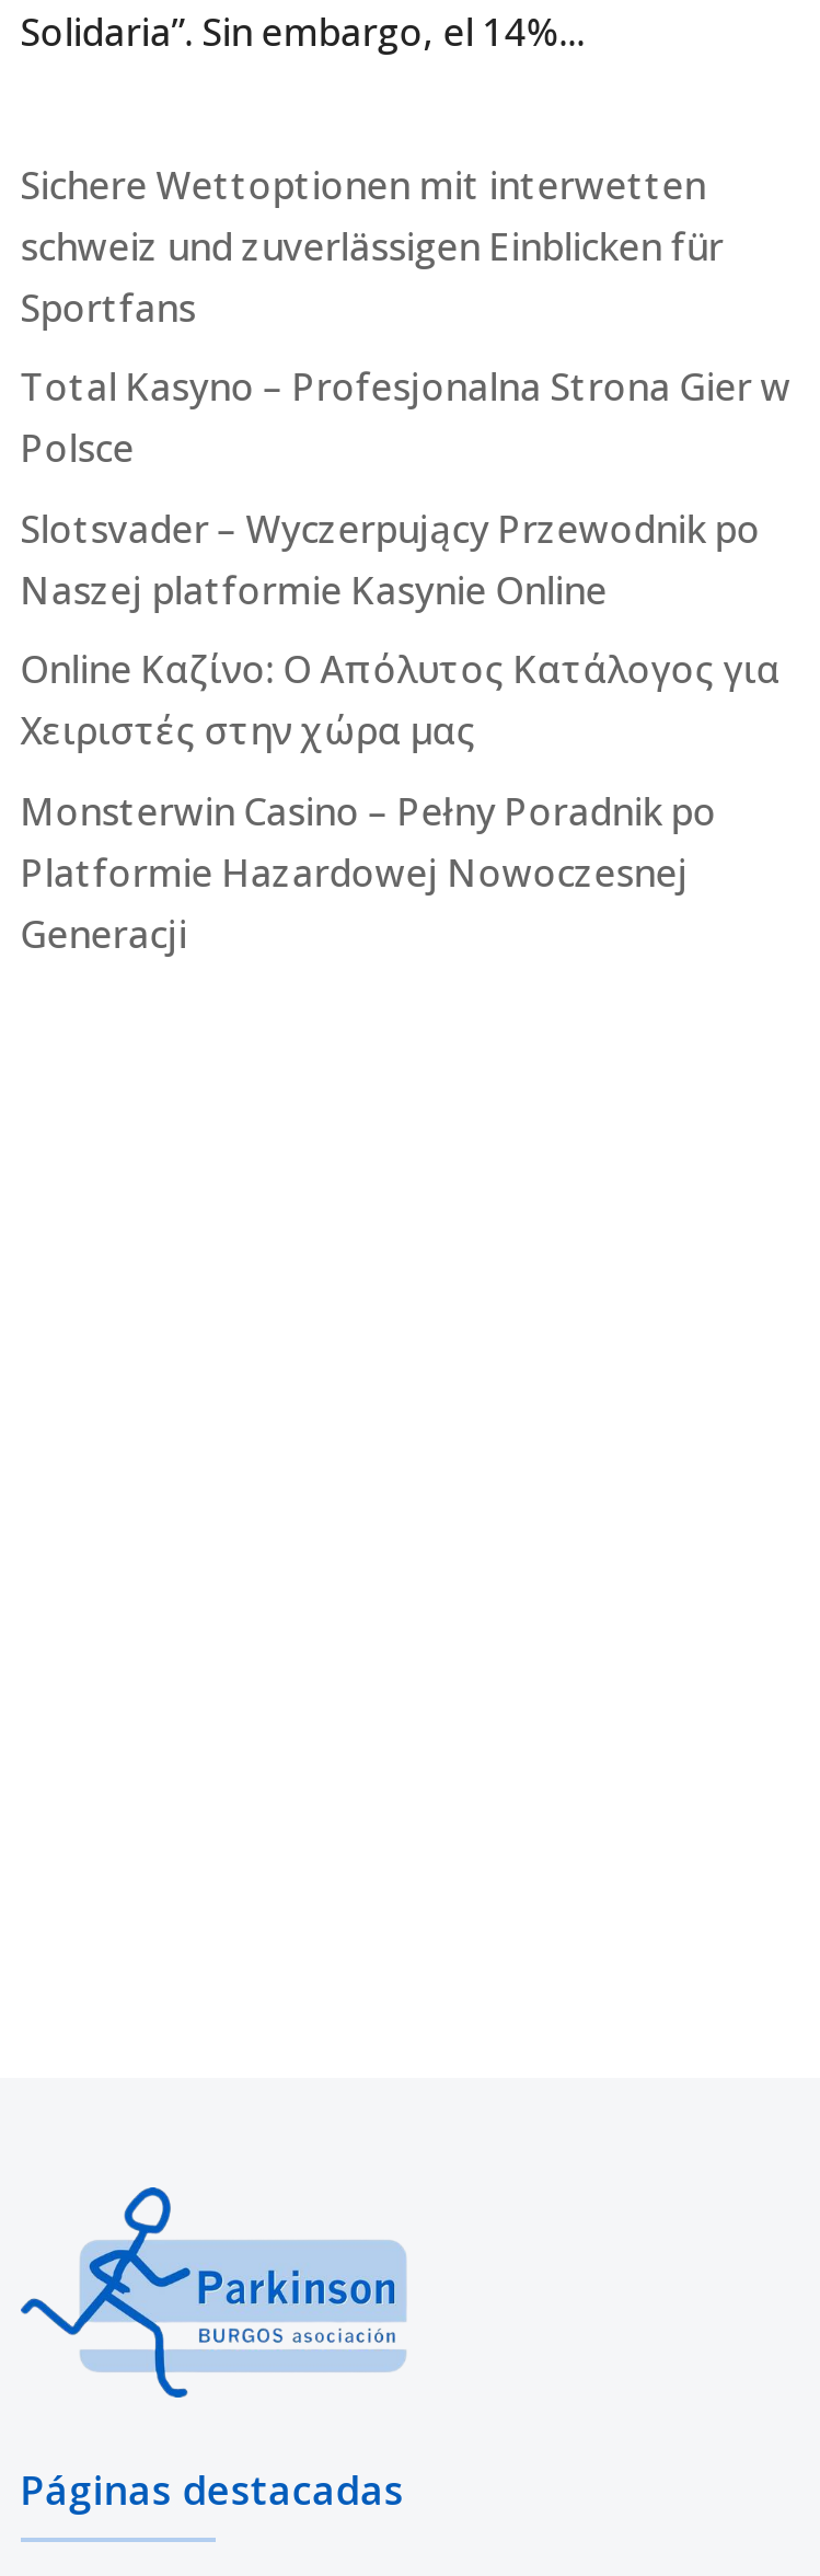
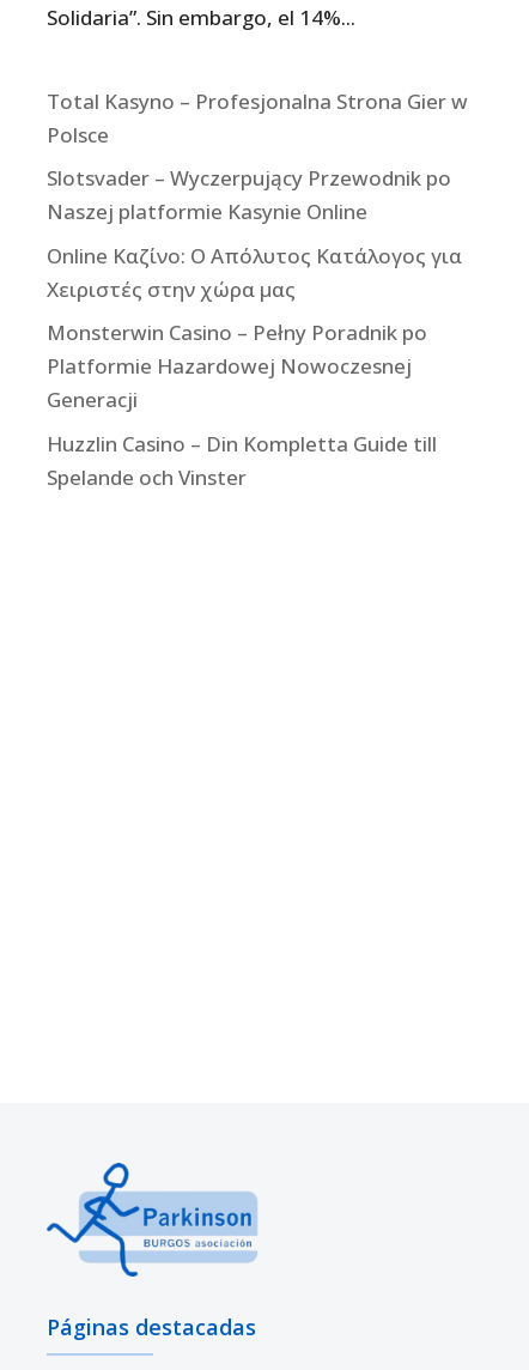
- Sichere Wettoptionen mit interwetten
- schweiz und zuverlässigen Einblicken für
- Sportfans

moved up: Total Kasyno – Profesjonalna Strona Gier w | Polsce | Slotsvader – Wyczerpujący Przewodnik po | ... | Platformie Hazardowej Nowoczesnej | Generacji

+ Huzzlin Casino – Din Kompletta Guide till
+ Spelande och Vinster
